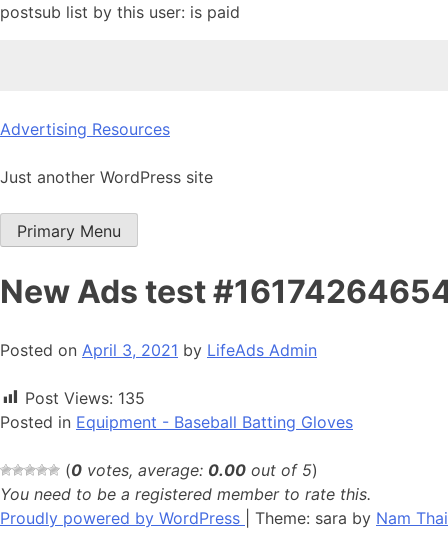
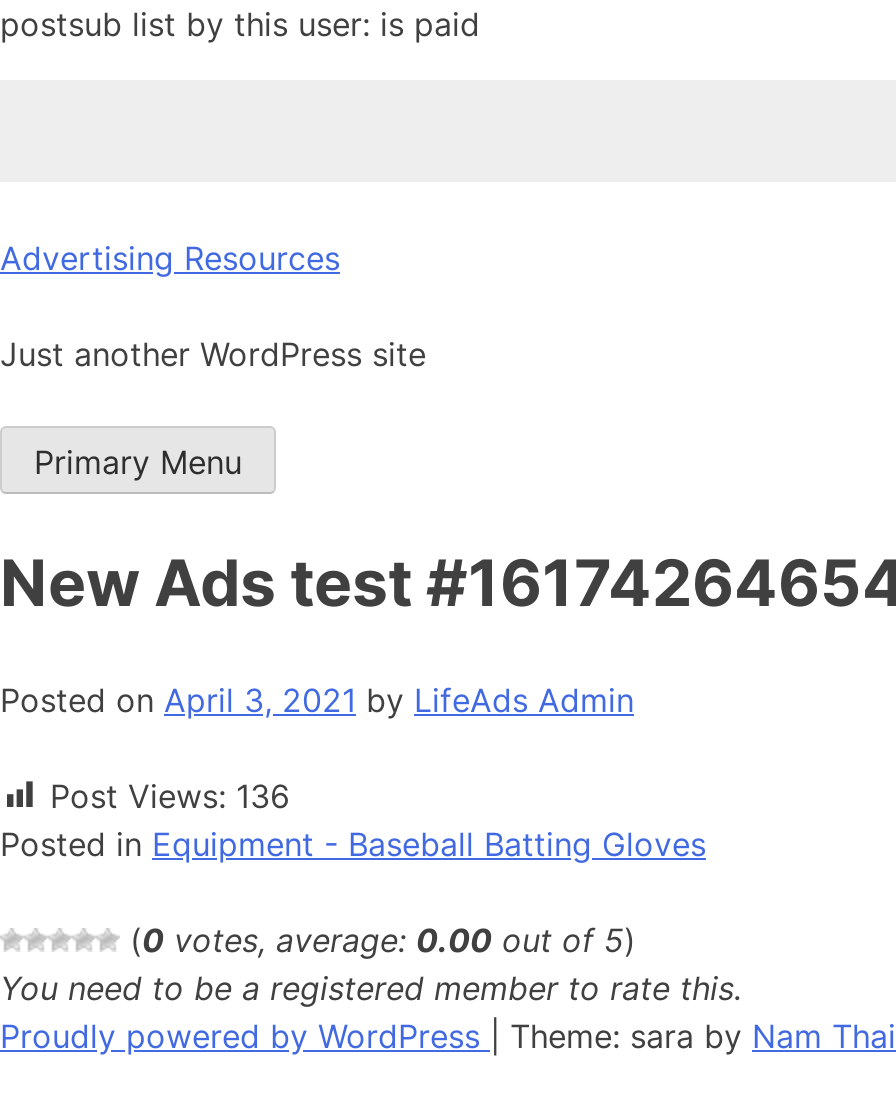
- Post Views: 135
+ Post Views: 136
